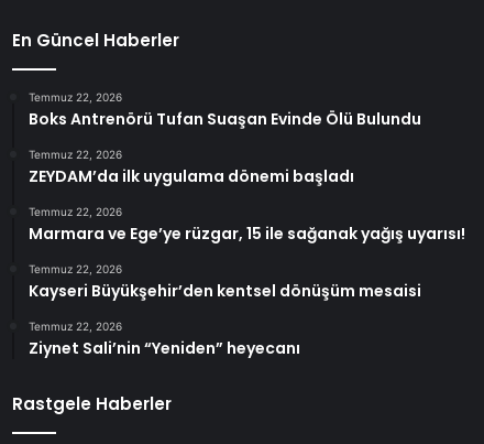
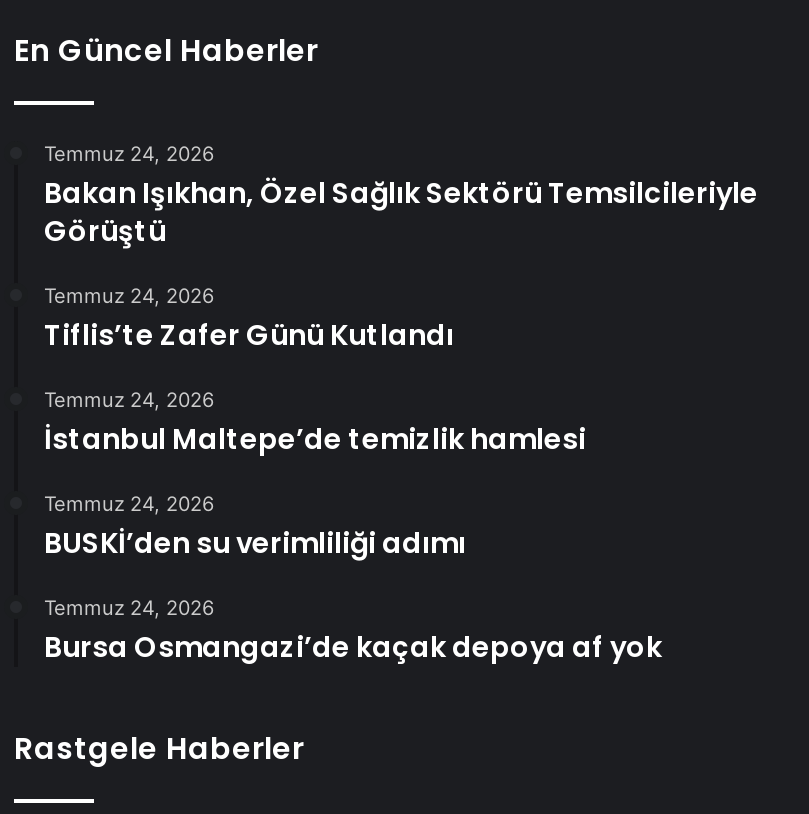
- Temmuz 22, 2026
- Boks Antrenörü Tufan Suaşan Evinde Ölü Bulundu
+ Temmuz 24, 2026
+ Bakan Işıkhan, Özel Sağlık Sektörü Temsilcileriyle
+ Görüştü

- Temmuz 22, 2026
- ZEYDAM’da ilk uygulama dönemi başladı
+ Temmuz 24, 2026
+ Tiflis’te Zafer Günü Kutlandı

- Temmuz 22, 2026
- Marmara ve Ege’ye rüzgar, 15 ile sağanak yağış uyarısı!
+ Temmuz 24, 2026
+ İstanbul Maltepe’de temizlik hamlesi

- Temmuz 22, 2026
- Kayseri Büyükşehir’den kentsel dönüşüm mesaisi
+ Temmuz 24, 2026
+ BUSKİ’den su verimliliği adımı

- Temmuz 22, 2026
- Ziynet Sali’nin “Yeniden” heyecanı
+ Temmuz 24, 2026
+ Bursa Osmangazi’de kaçak depoya af yok
